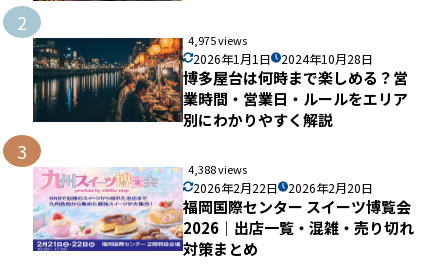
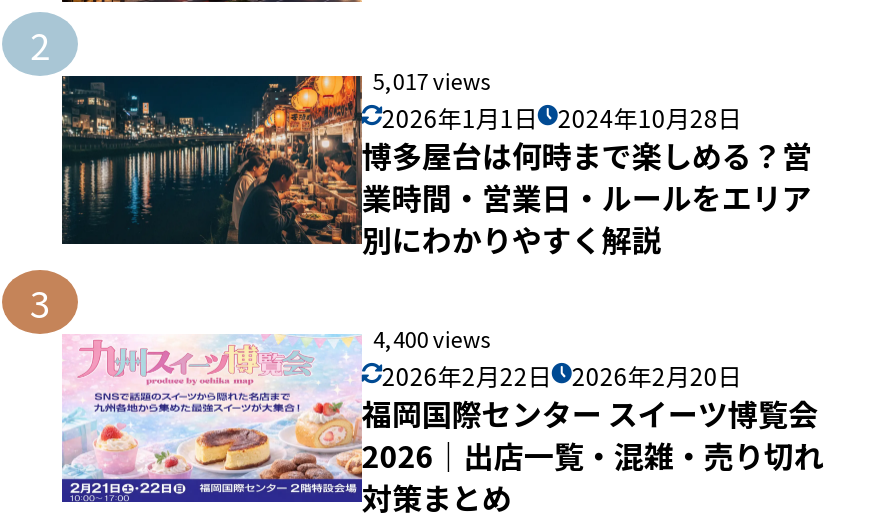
- 4,975 views
+ 5,017 views

- 4,388 views
+ 4,400 views
